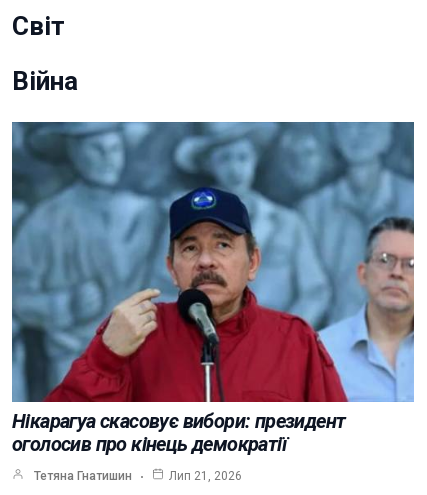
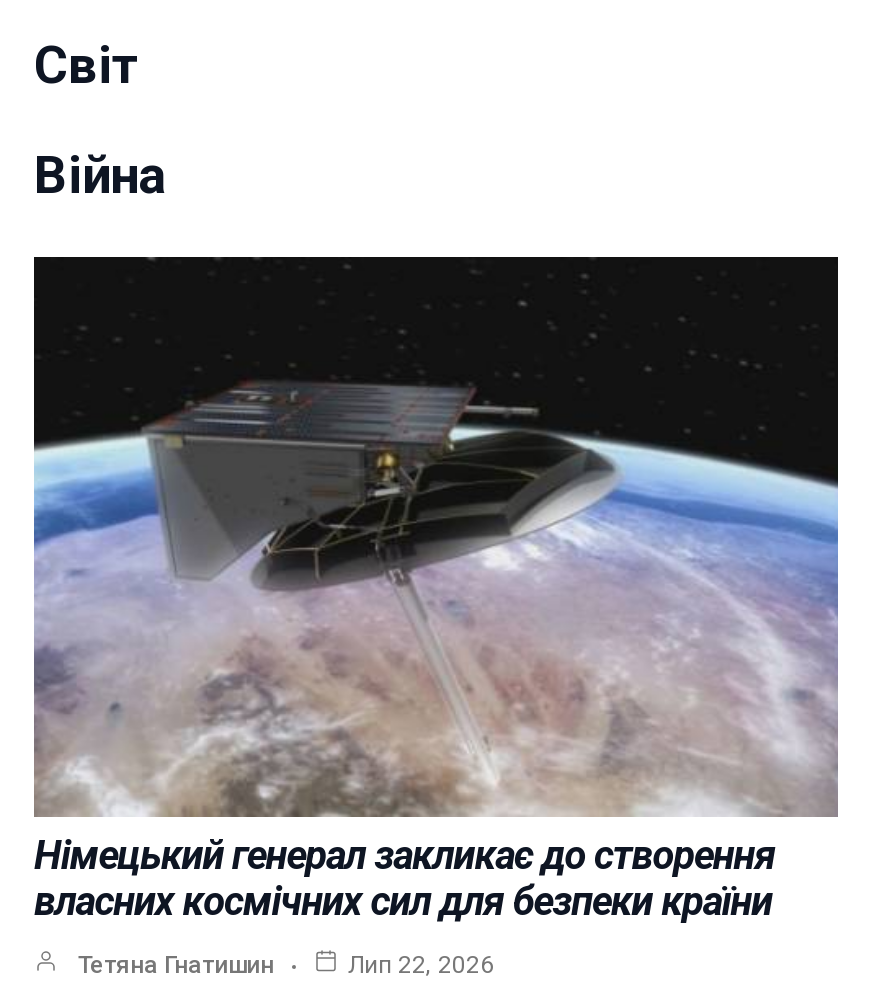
- [image]
- Нікарагуа скасовує вибори: президент
- оголосив про кінець демократії
+ [image]
+ Німецький генерал закликає до створення
+ власних космічних сил для безпеки країни

- Лип 21, 2026
+ Лип 22, 2026
